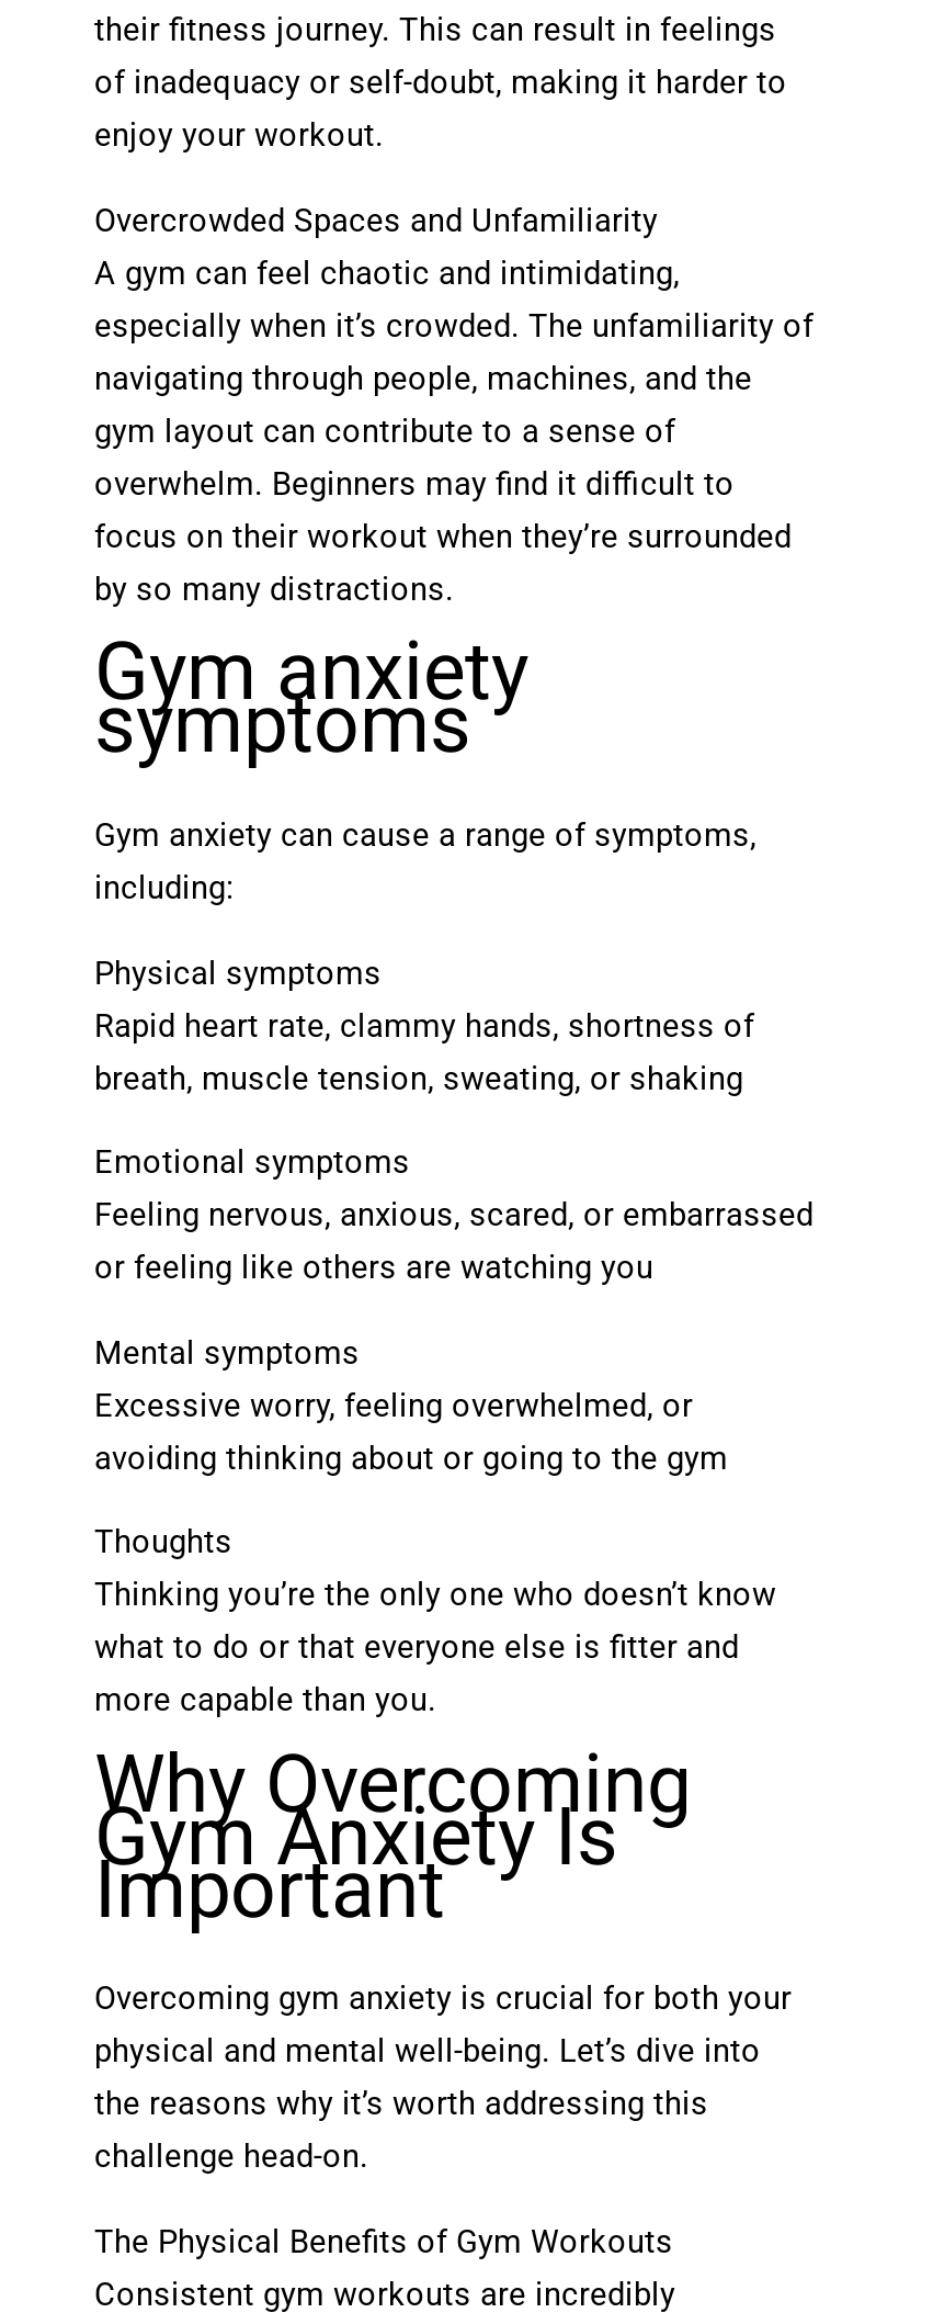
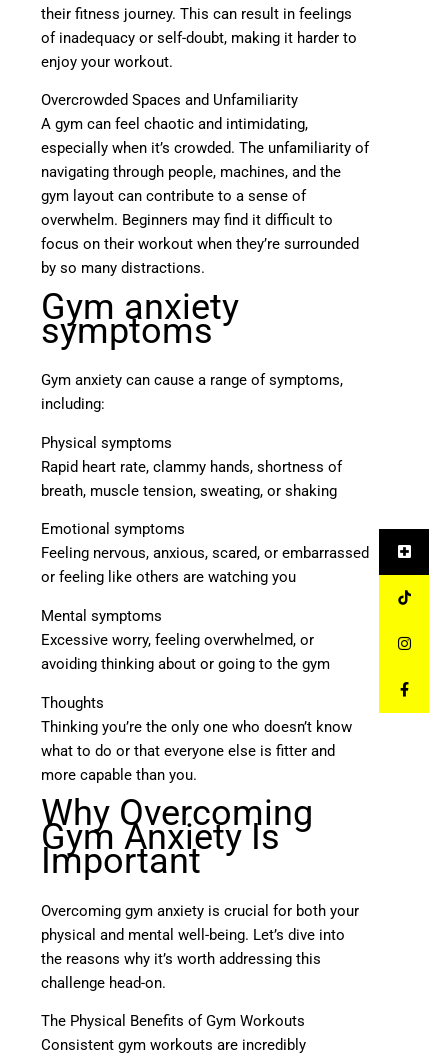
+ [image]
